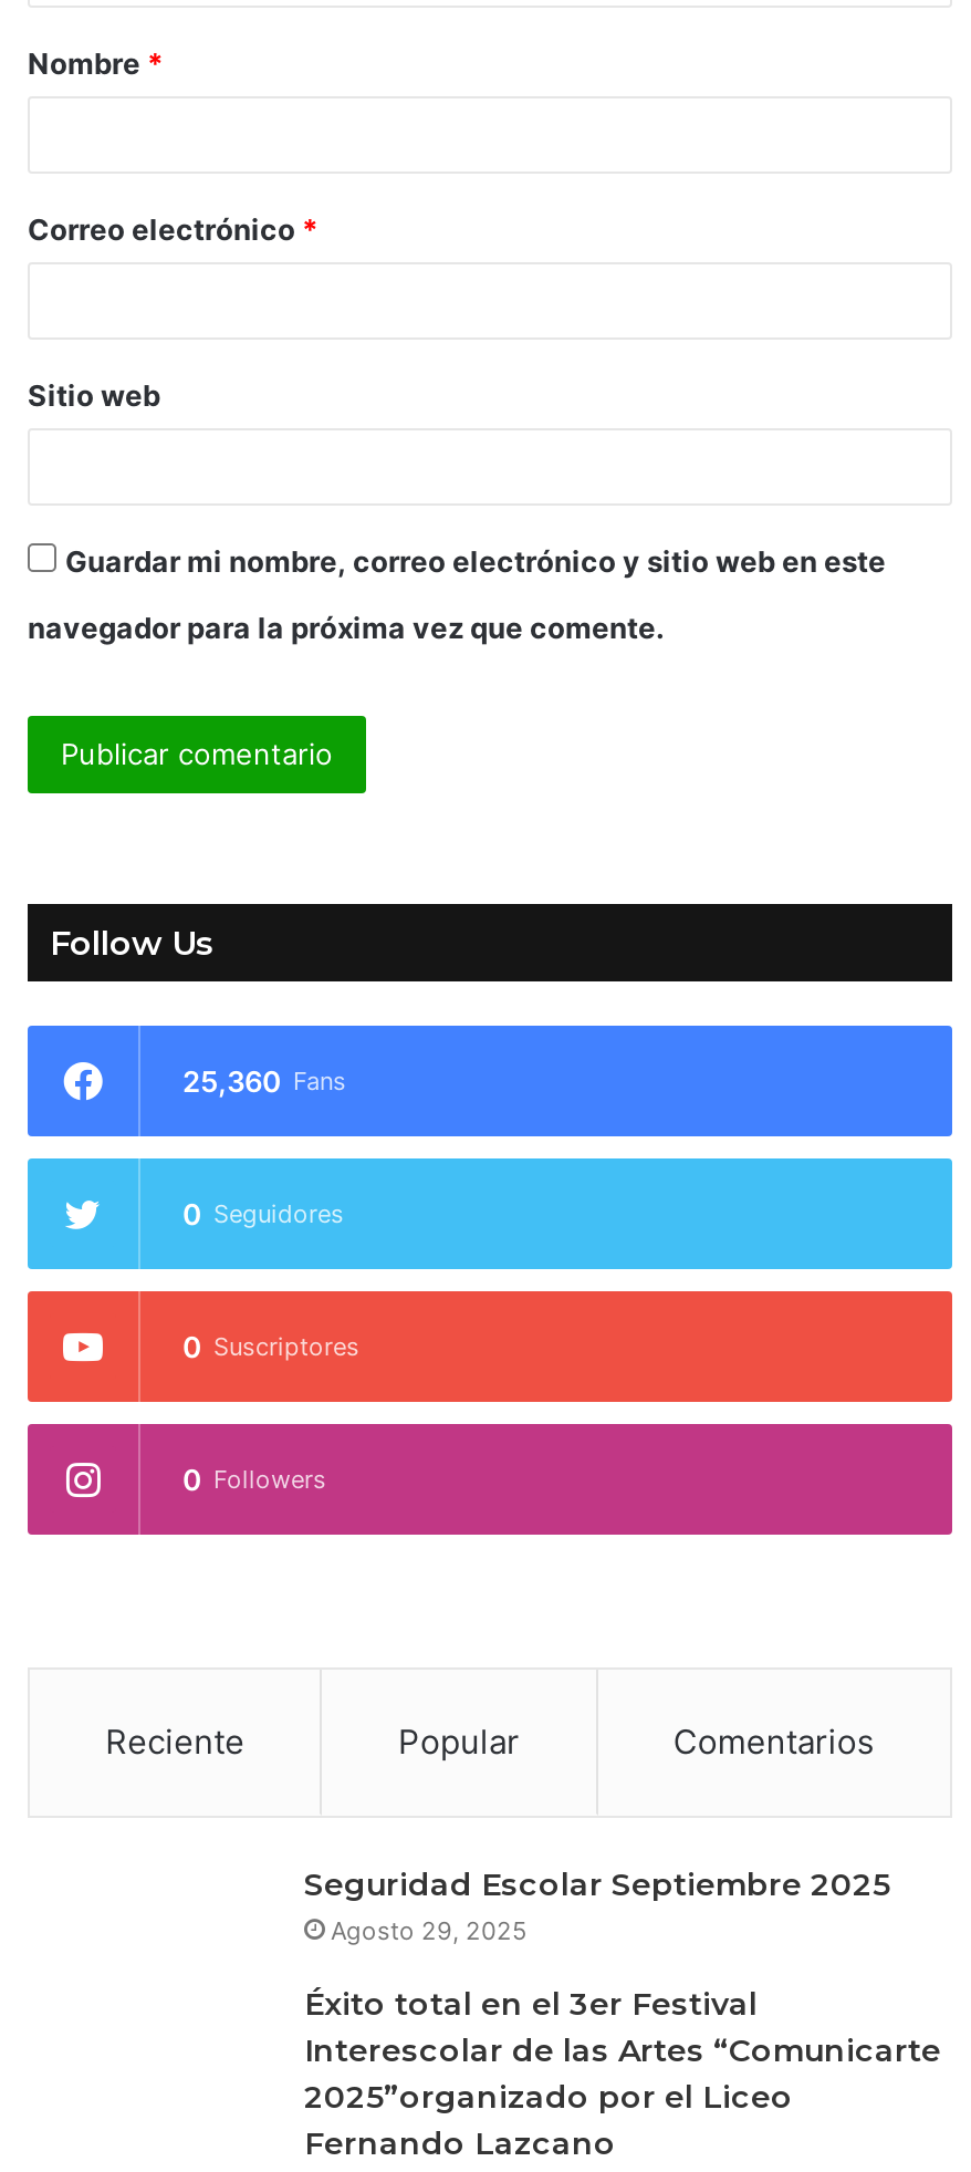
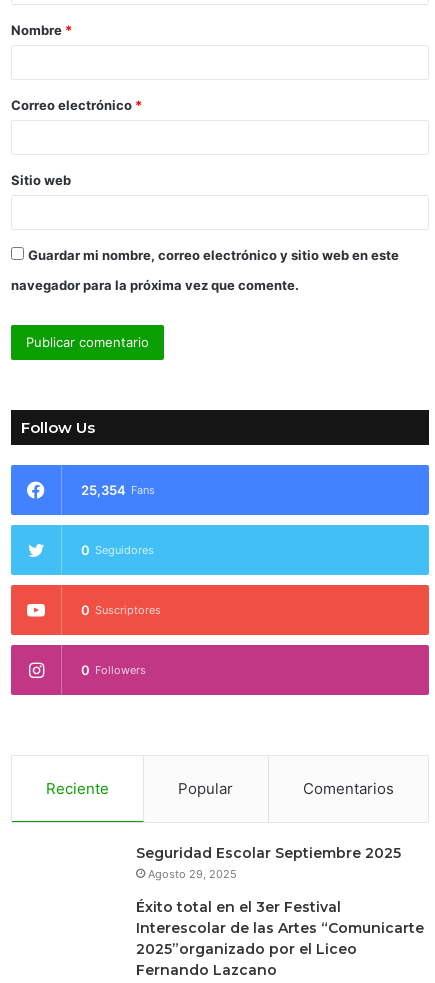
- 25,360 Fans
+ 25,354 Fans
